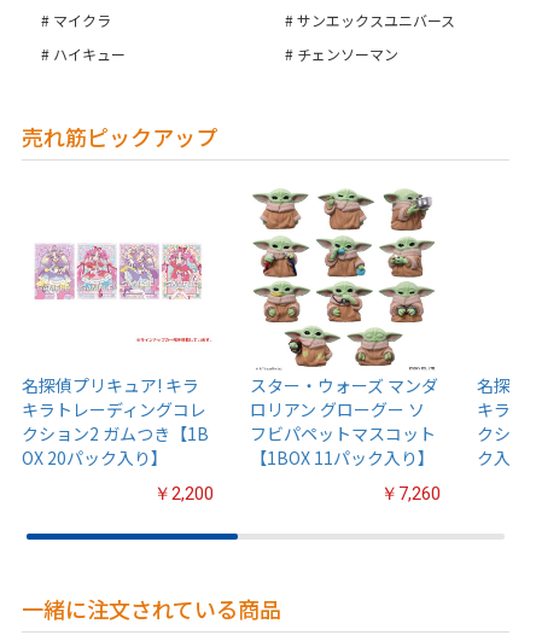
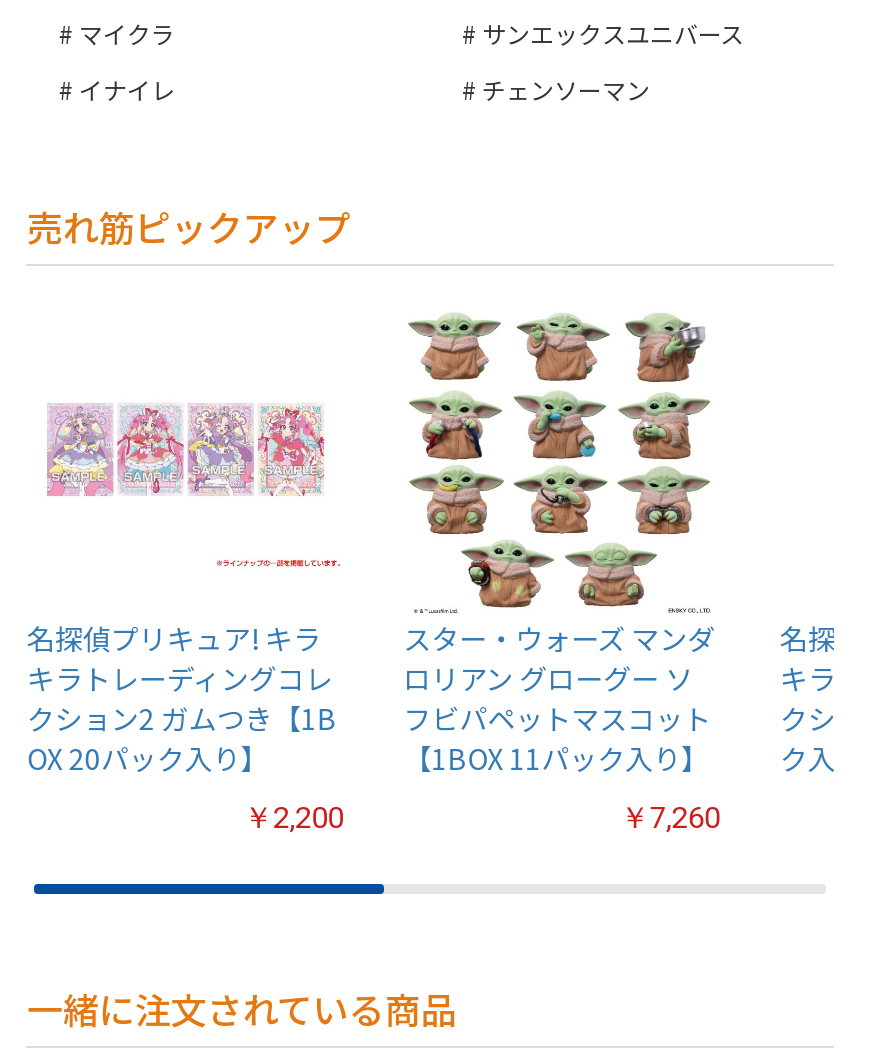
- ハイキュー
+ イナイレ
